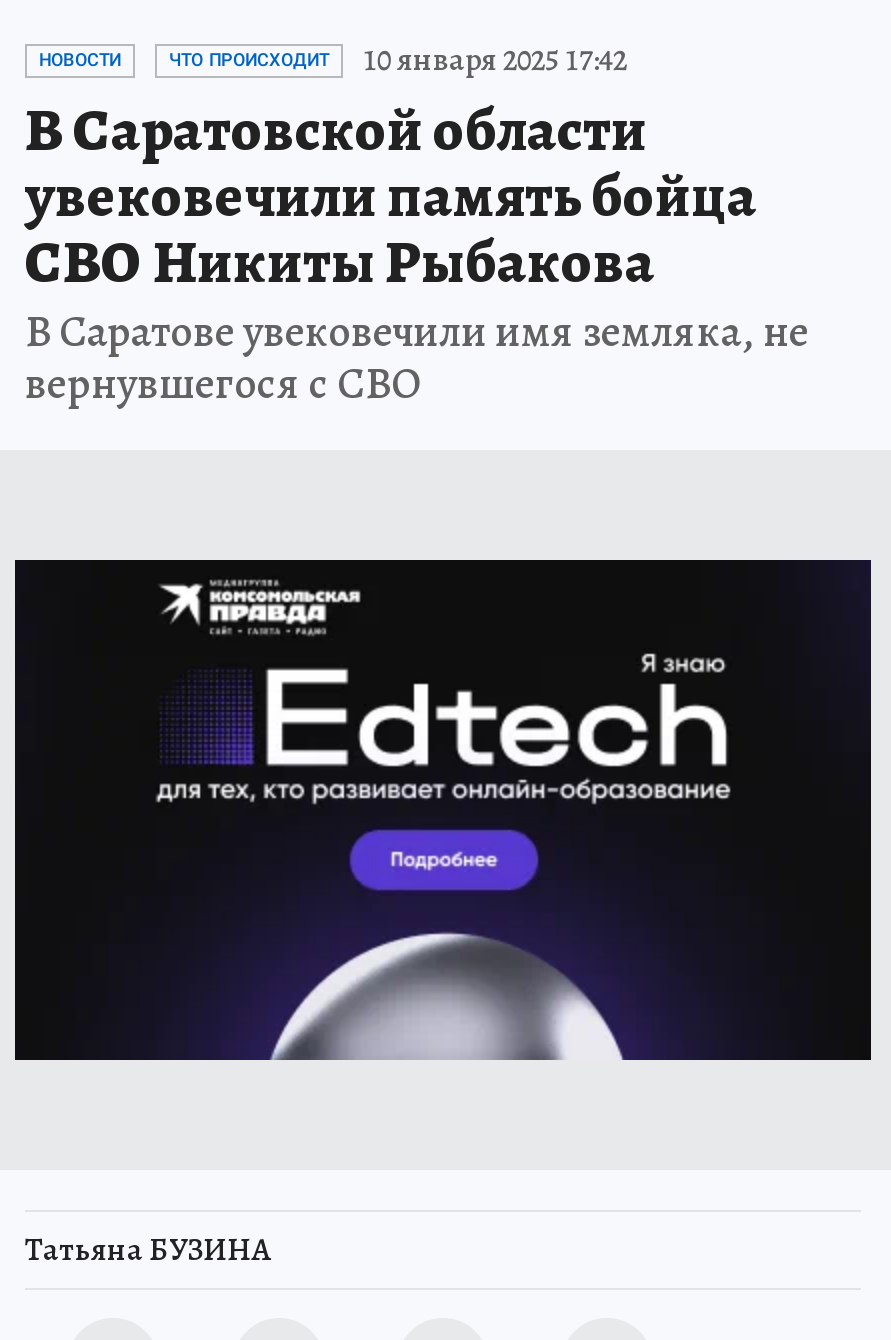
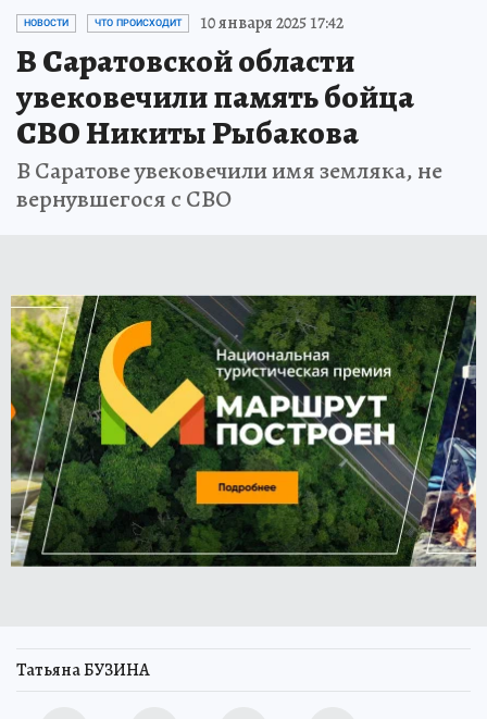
- [image]
+ [image]
